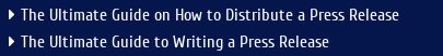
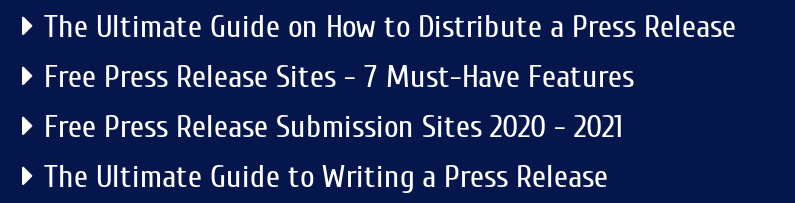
+ Free Press Release Sites - 7 Must-Have Features
+ Free Press Release Submission Sites 2020 - 2021
